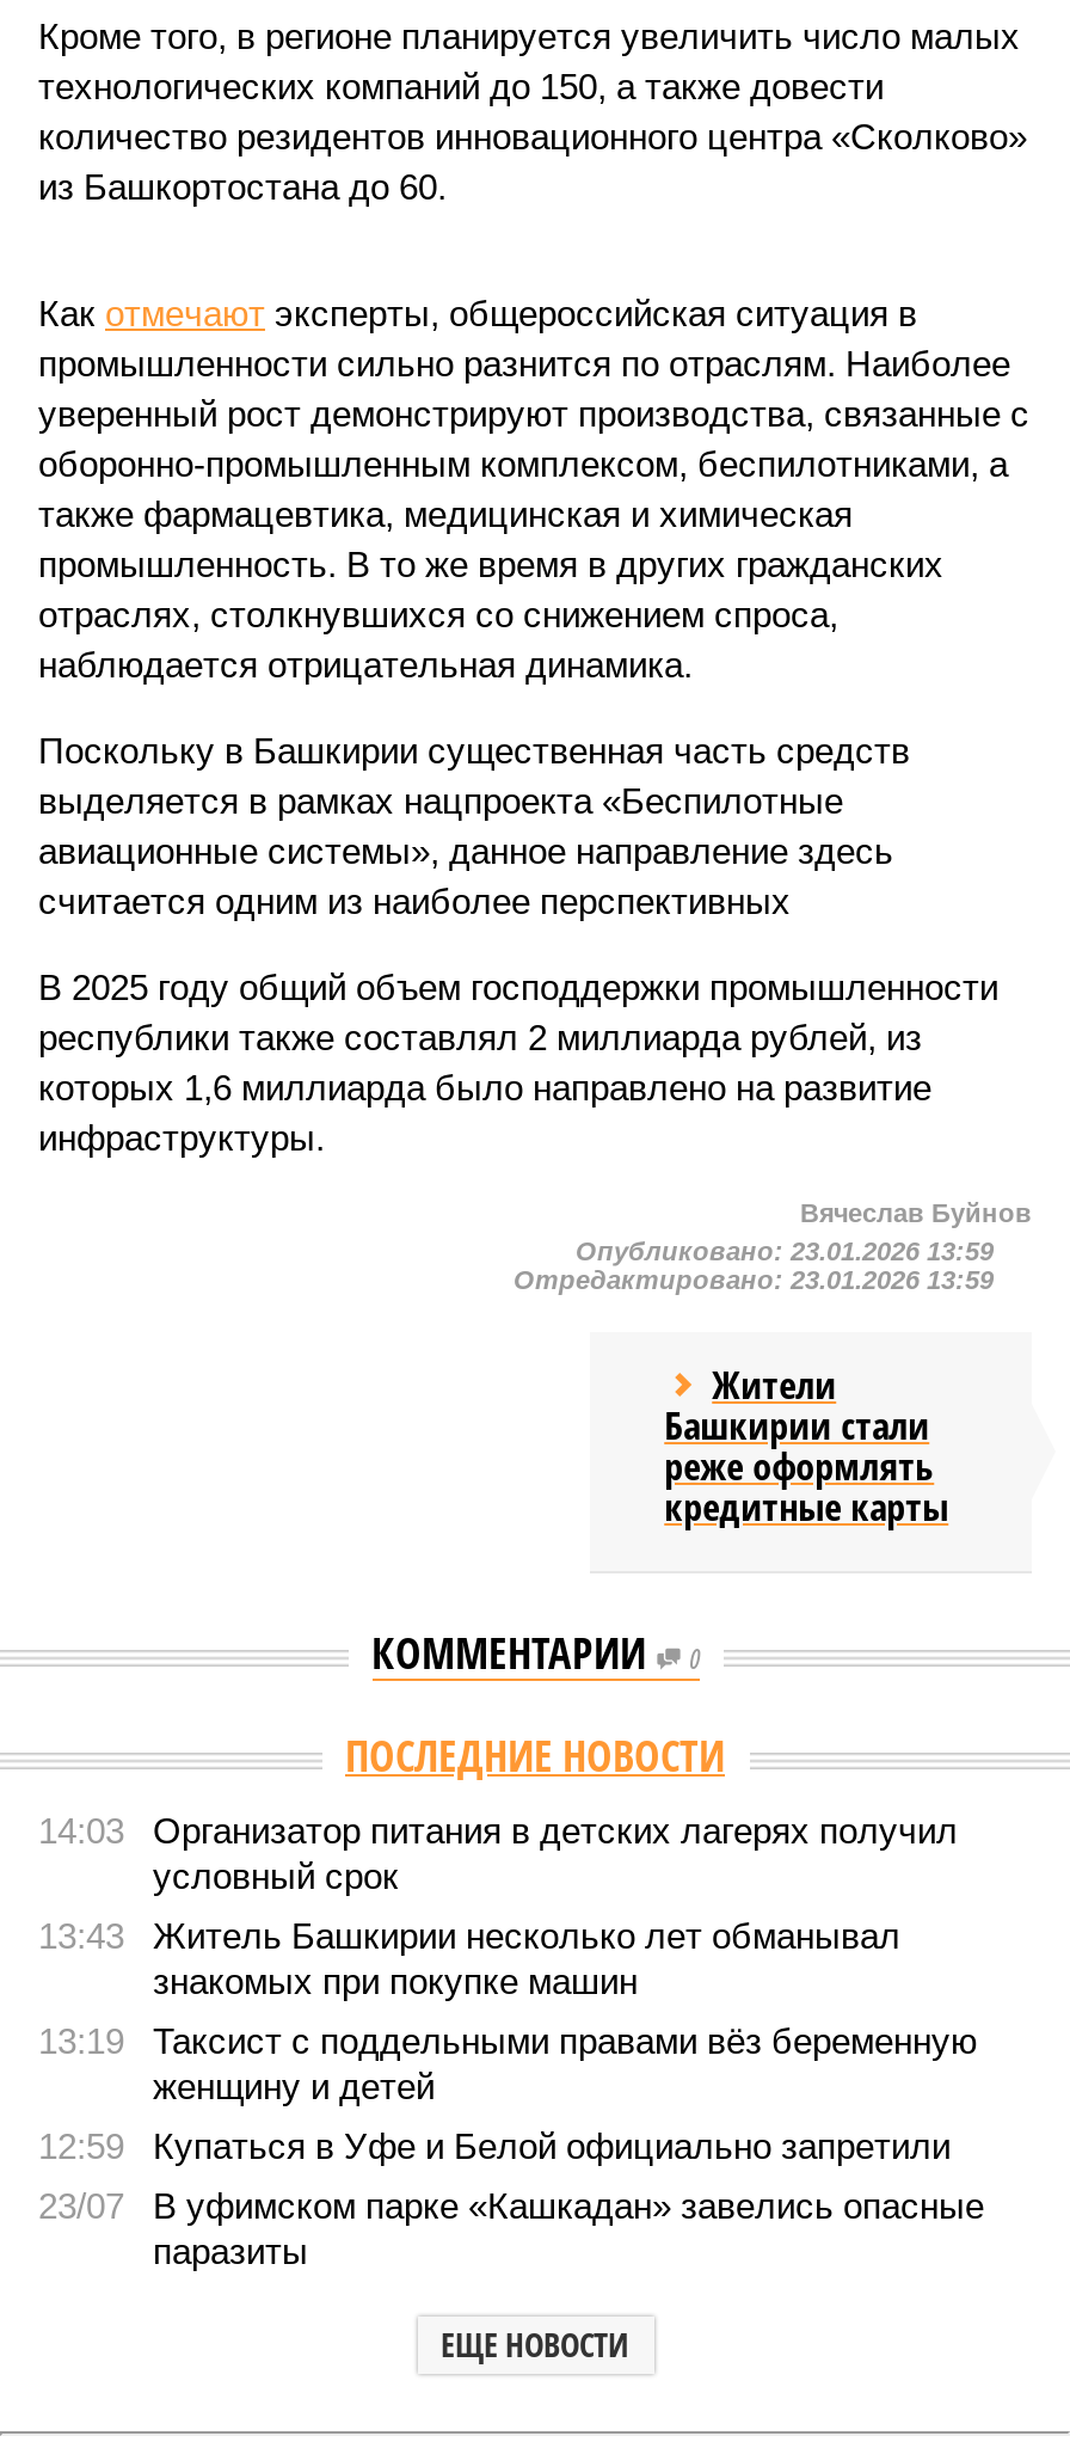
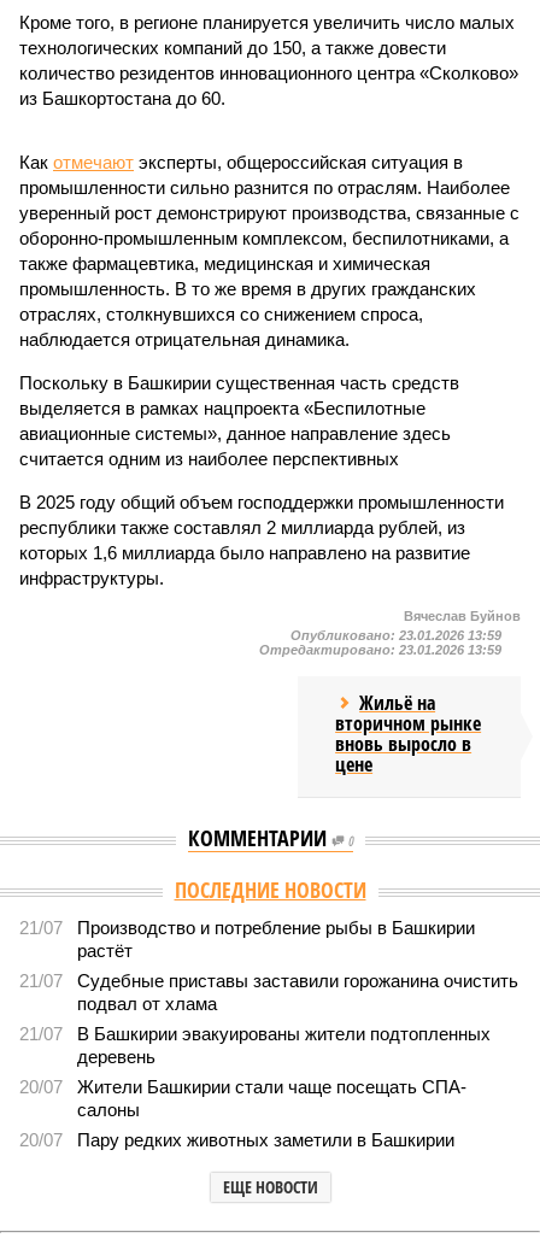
- Жители
- Башкирии стали
- реже оформлять
- кредитные карты
+ Жильё на
+ вторичном рынке
+ вновь выросло в
+ цене

- 14:03
- Организатор питания в детских лагерях получил
- условный срок
+ 21/07
+ Производство и потребление рыбы в Башкирии
+ растёт

- 13:43
- Житель Башкирии несколько лет обманывал
- знакомых при покупке машин
+ 21/07
+ Судебные приставы заставили горожанина очистить
+ подвал от хлама

- 13:19
- Таксист с поддельными правами вёз беременную
- женщину и детей
+ 21/07
+ В Башкирии эвакуированы жители подтопленных
+ деревень

- 12:59
- Купаться в Уфе и Белой официально запретили
+ 20/07
+ Жители Башкирии стали чаще посещать СПА-
+ салоны

- 23/07
- В уфимском парке «Кашкадан» завелись опасные
- паразиты
+ 20/07
+ Пару редких животных заметили в Башкирии
